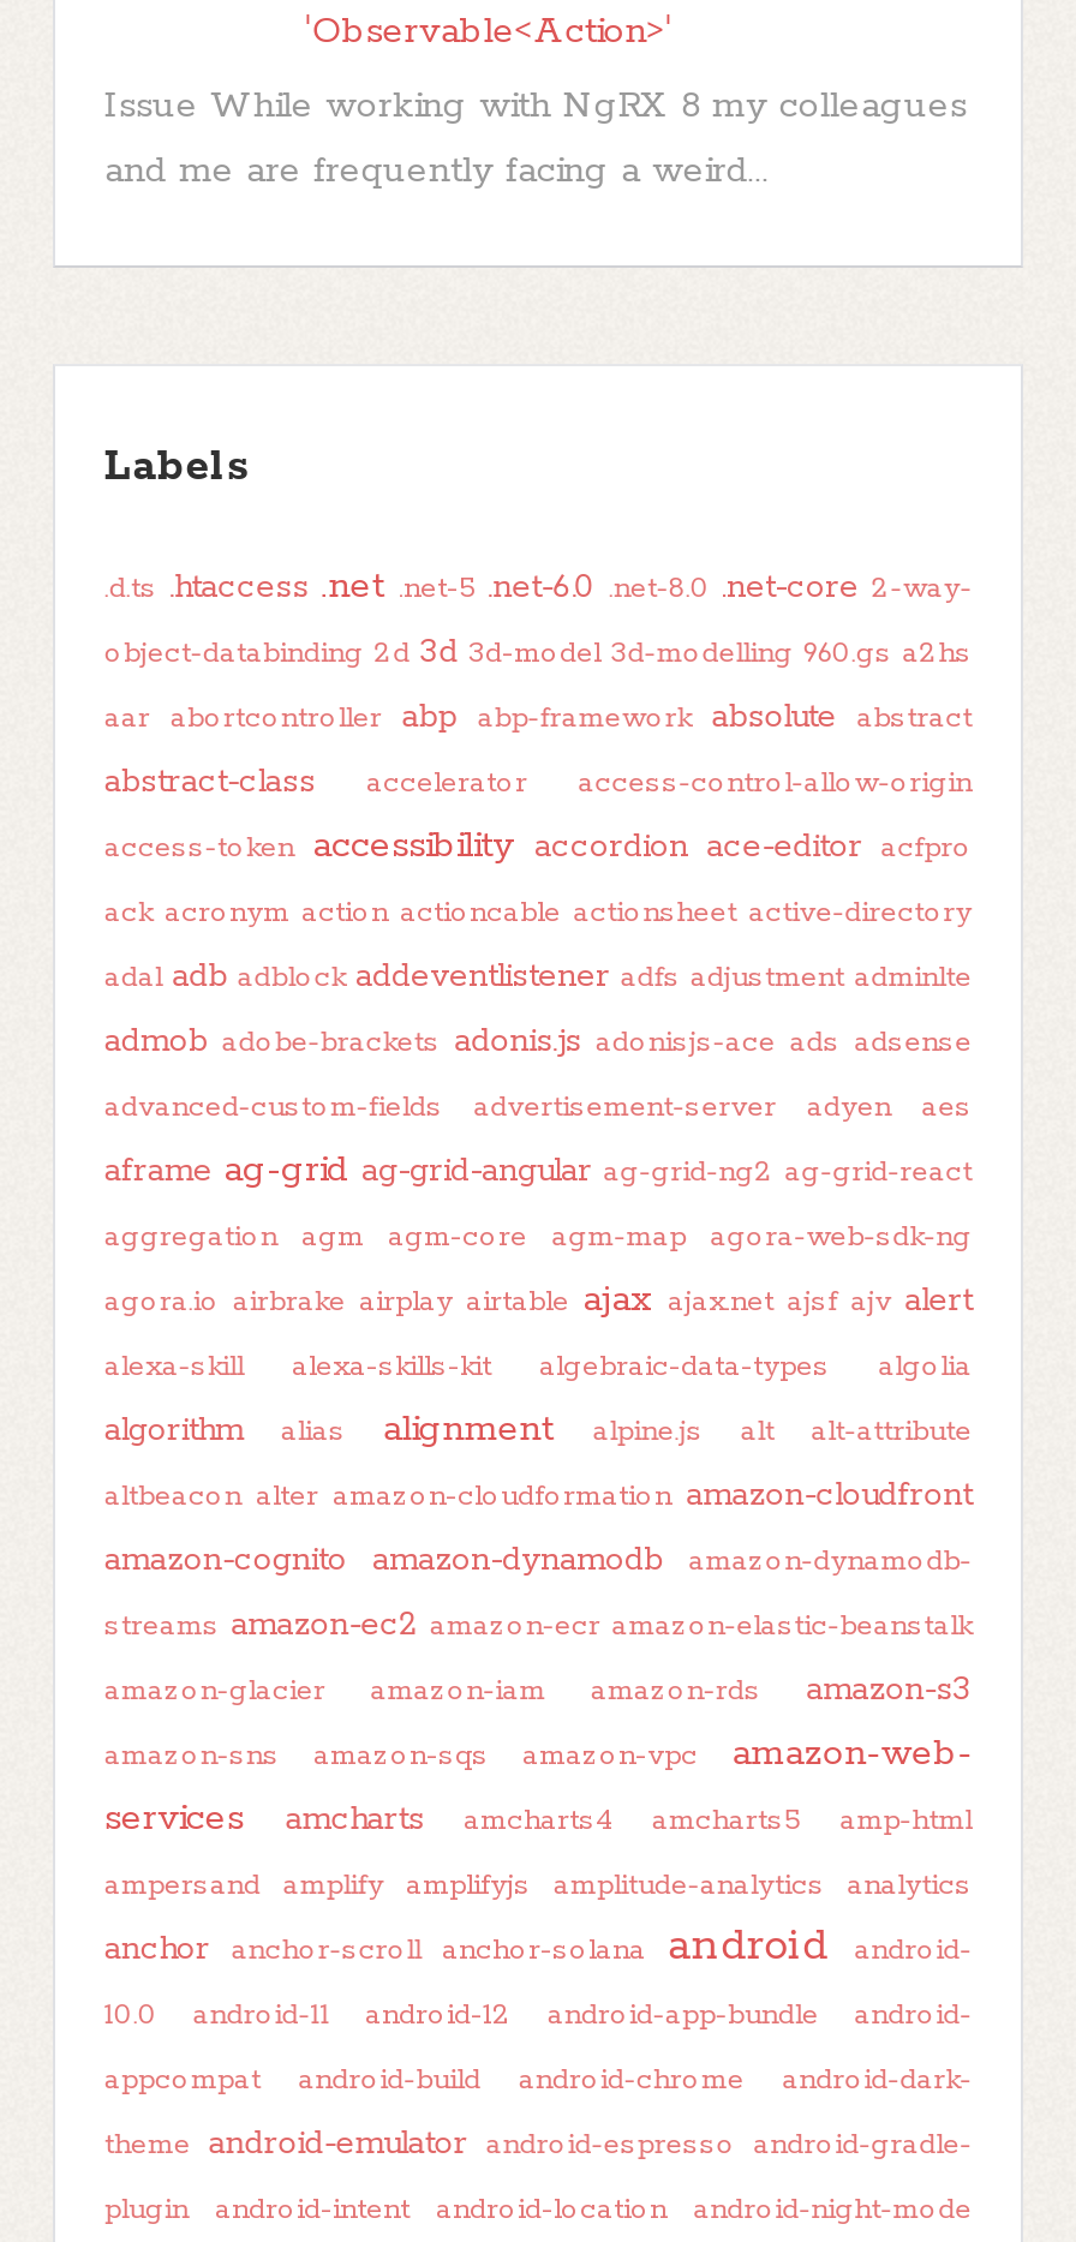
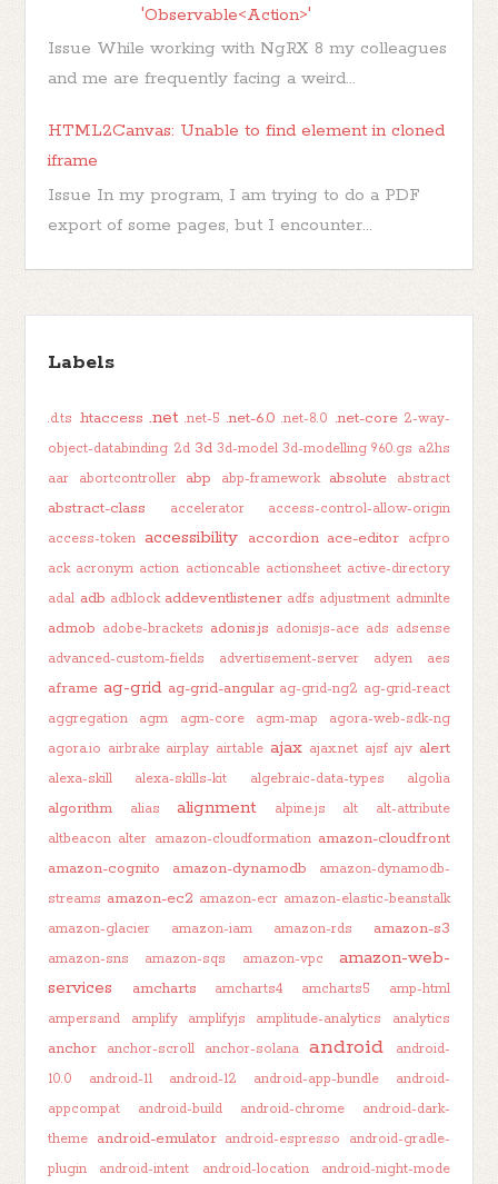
+ HTML2Canvas: Unable to find element in cloned
+ iframe
+ Issue In my program, I am trying to do a PDF
+ export of some pages, but I encounter...
